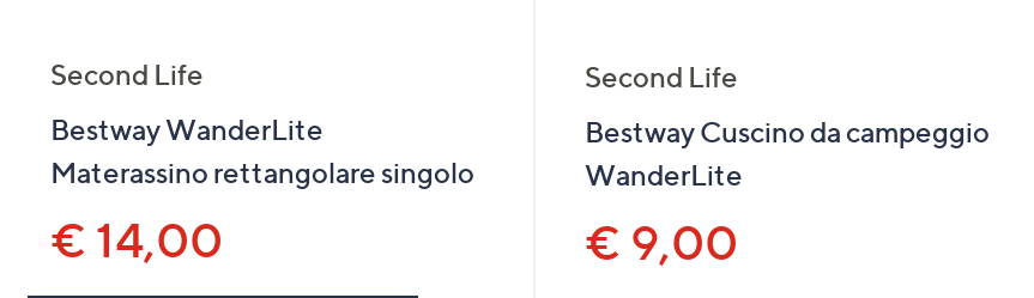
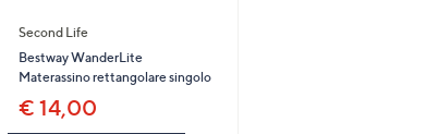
- Second Life
- Bestway Cuscino da campeggio
- WanderLite
- € 9,00
